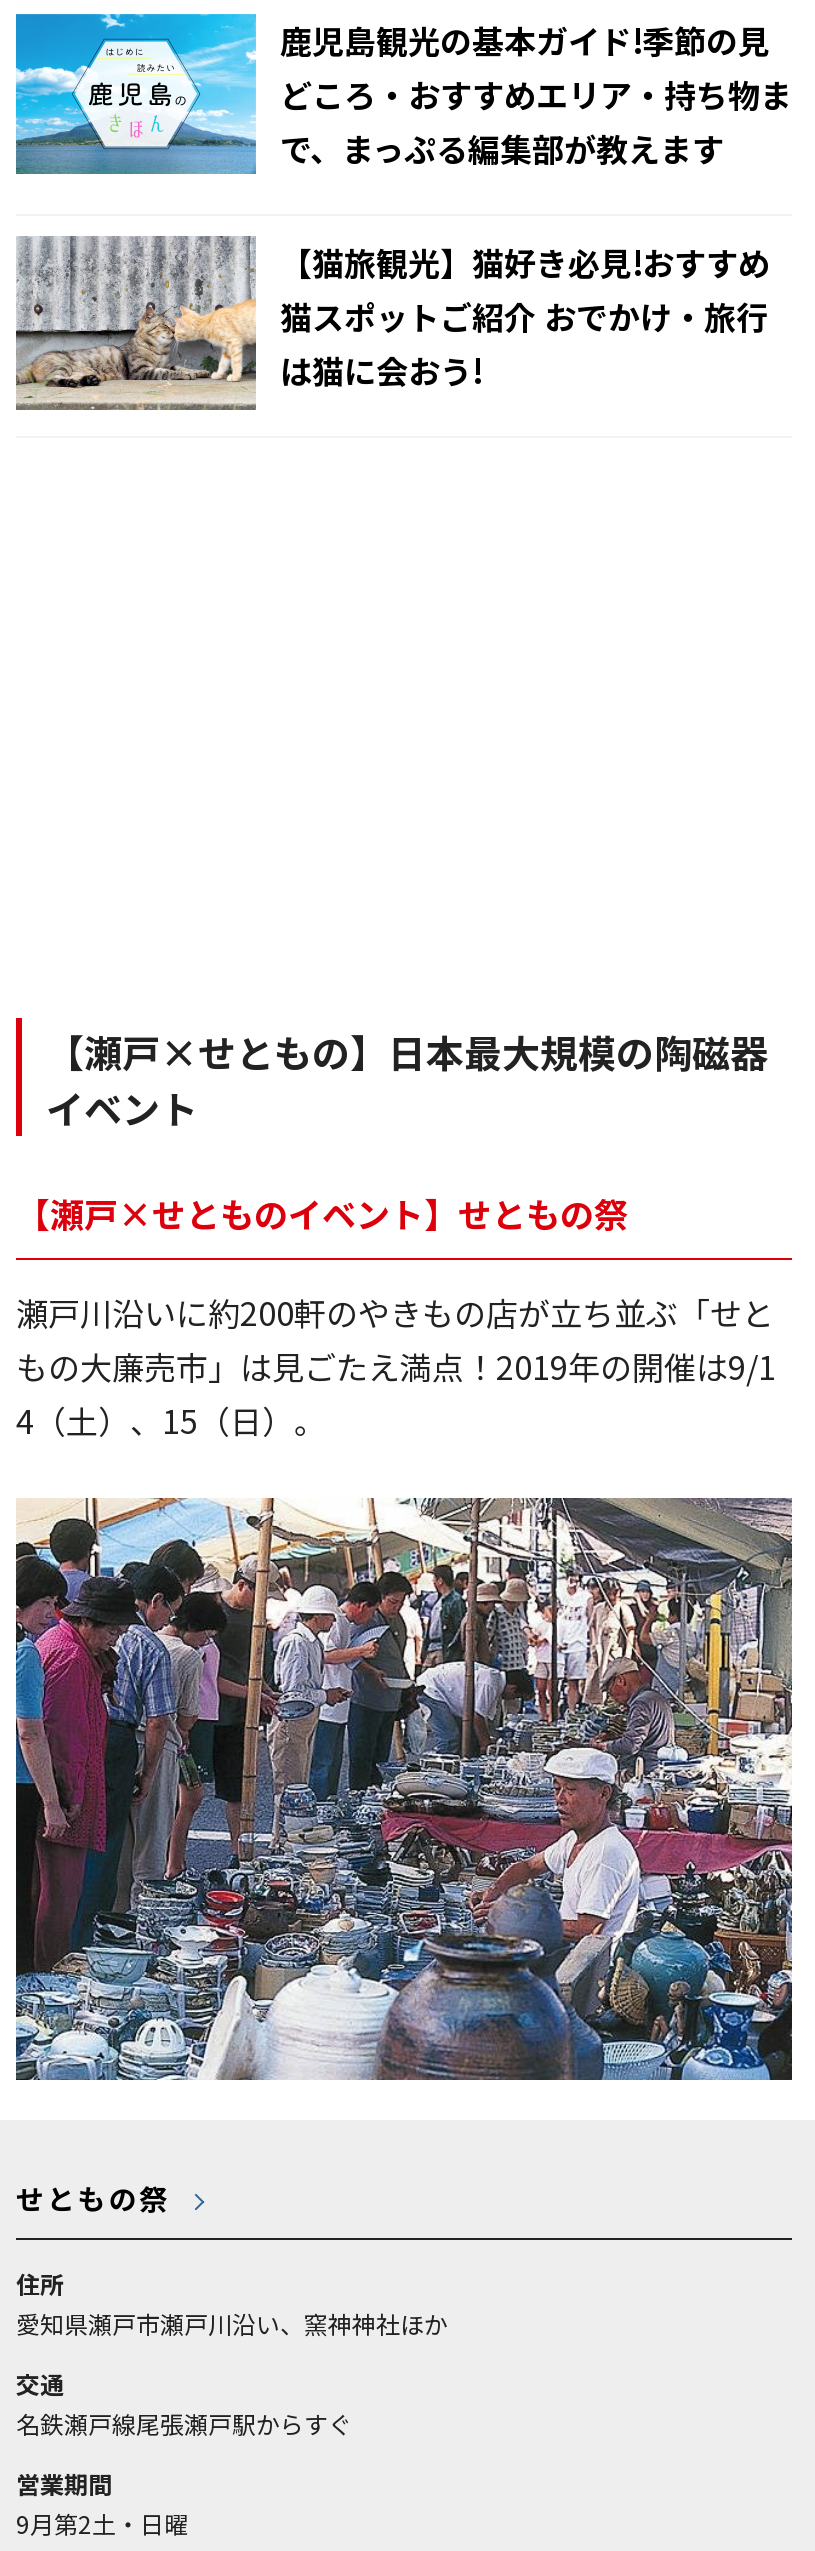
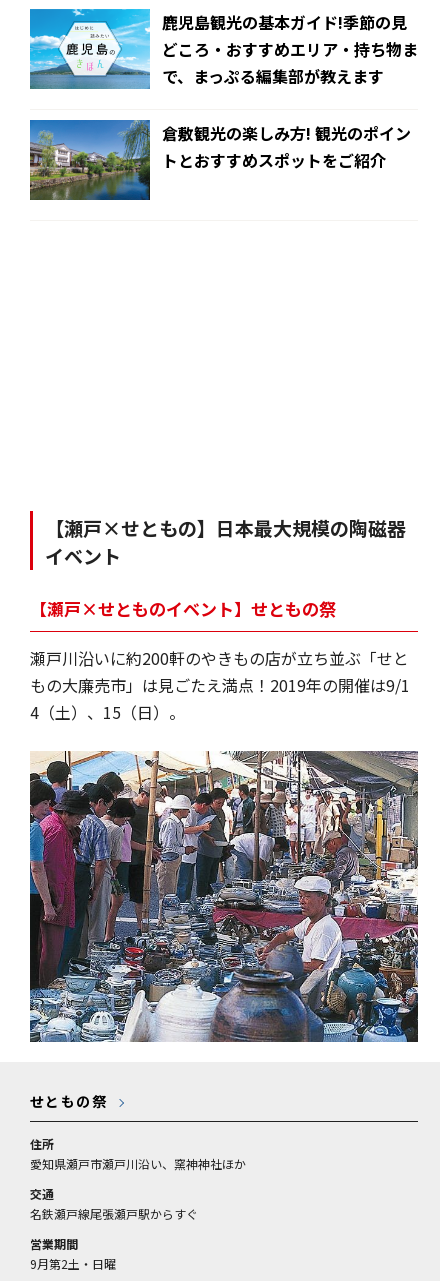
- [image]
- 【猫旅観光】猫好き必見!おすすめ
- 猫スポットご紹介 おでかけ・旅行
- は猫に会おう!
+ [image]
+ 倉敷観光の楽しみ方! 観光のポイン
+ トとおすすめスポットをご紹介
